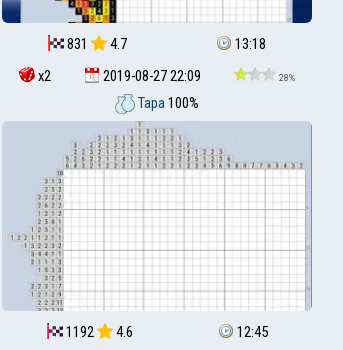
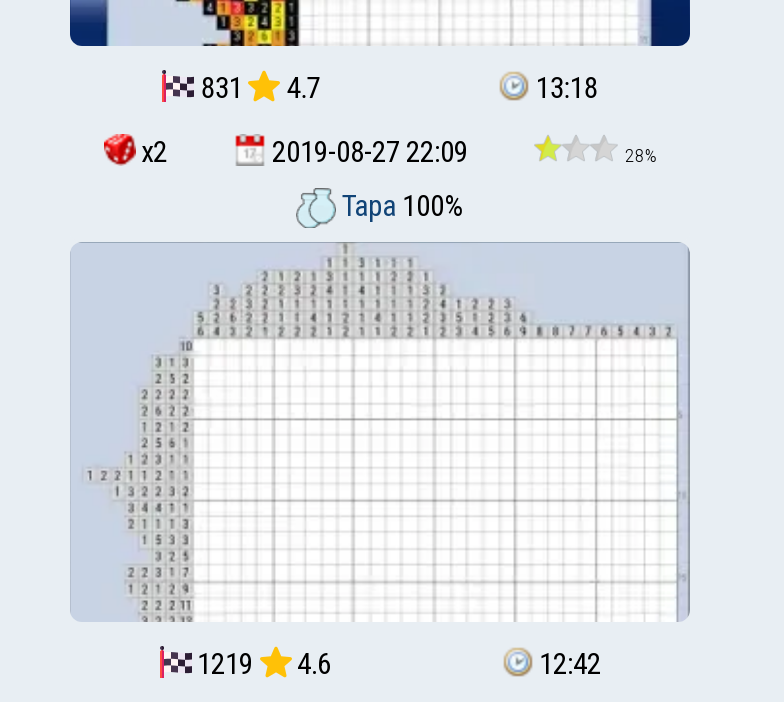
- 1192 4.6
+ 1219 4.6

- 12:45
+ 12:42
